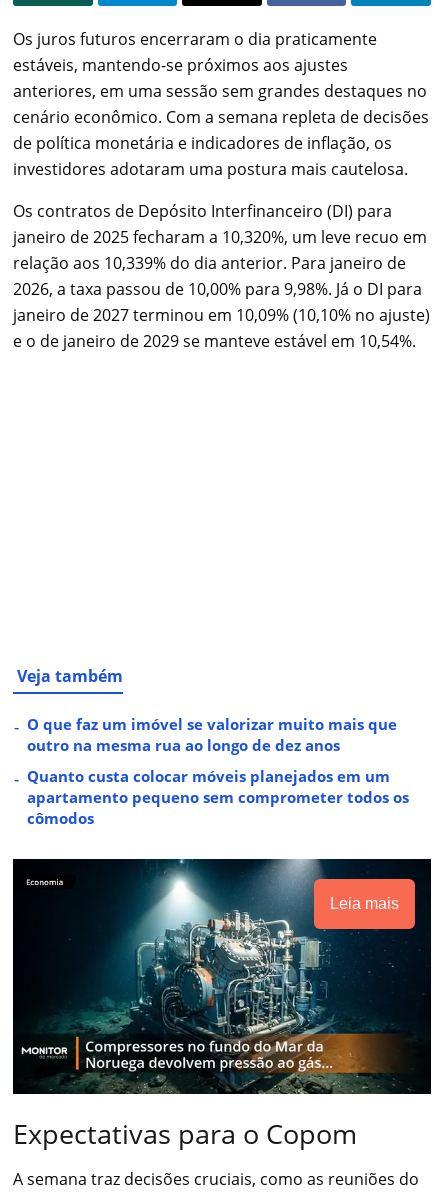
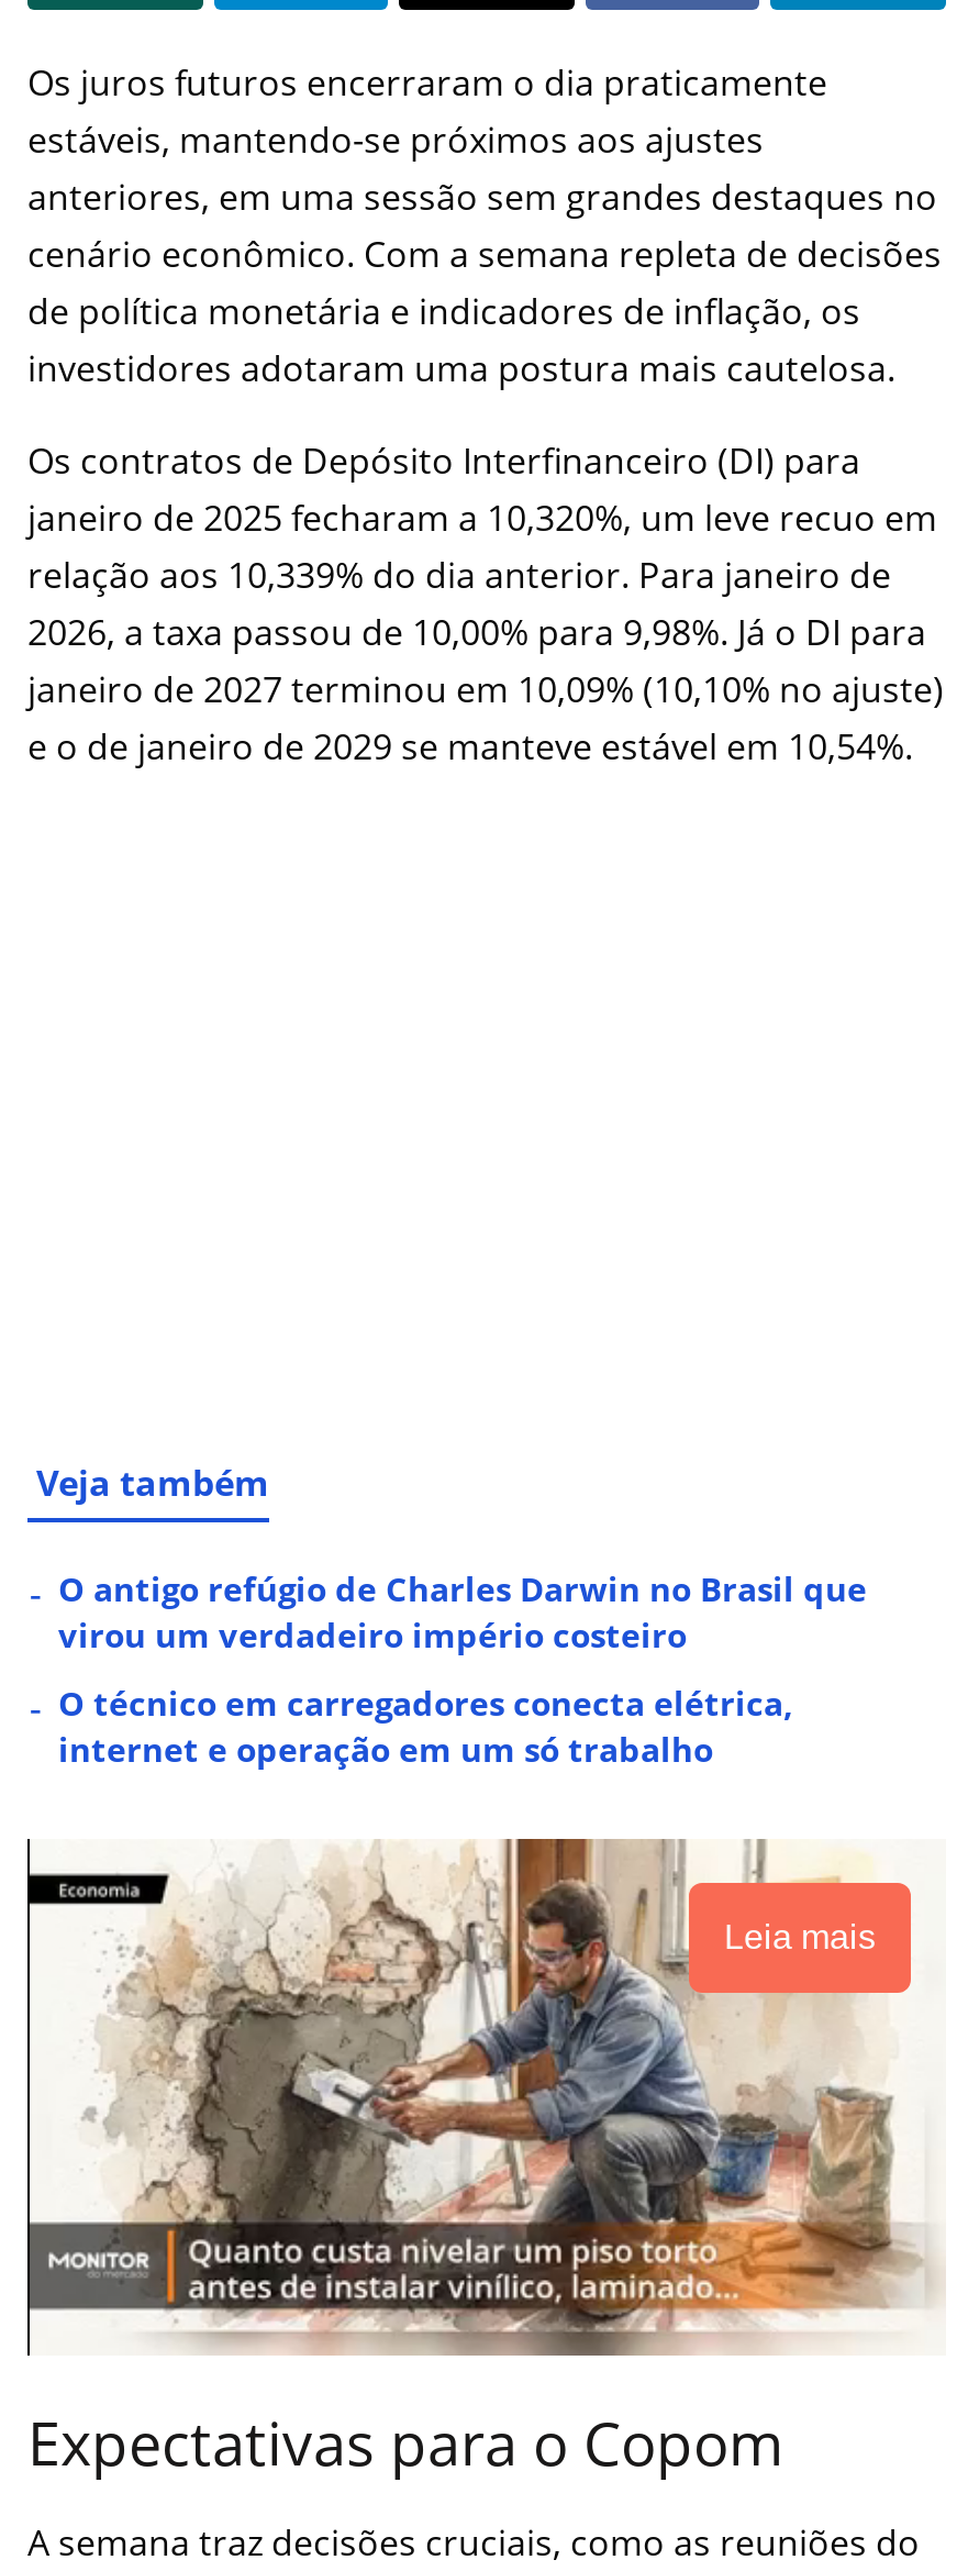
- O que faz um imóvel se valorizar muito mais que
- outro na mesma rua ao longo de dez anos
+ O antigo refúgio de Charles Darwin no Brasil que
+ virou um verdadeiro império costeiro

- Quanto custa colocar móveis planejados em um
- apartamento pequeno sem comprometer todos os
- cômodos
+ O técnico em carregadores conecta elétrica,
+ internet e operação em um só trabalho

- [image]
+ [image]
